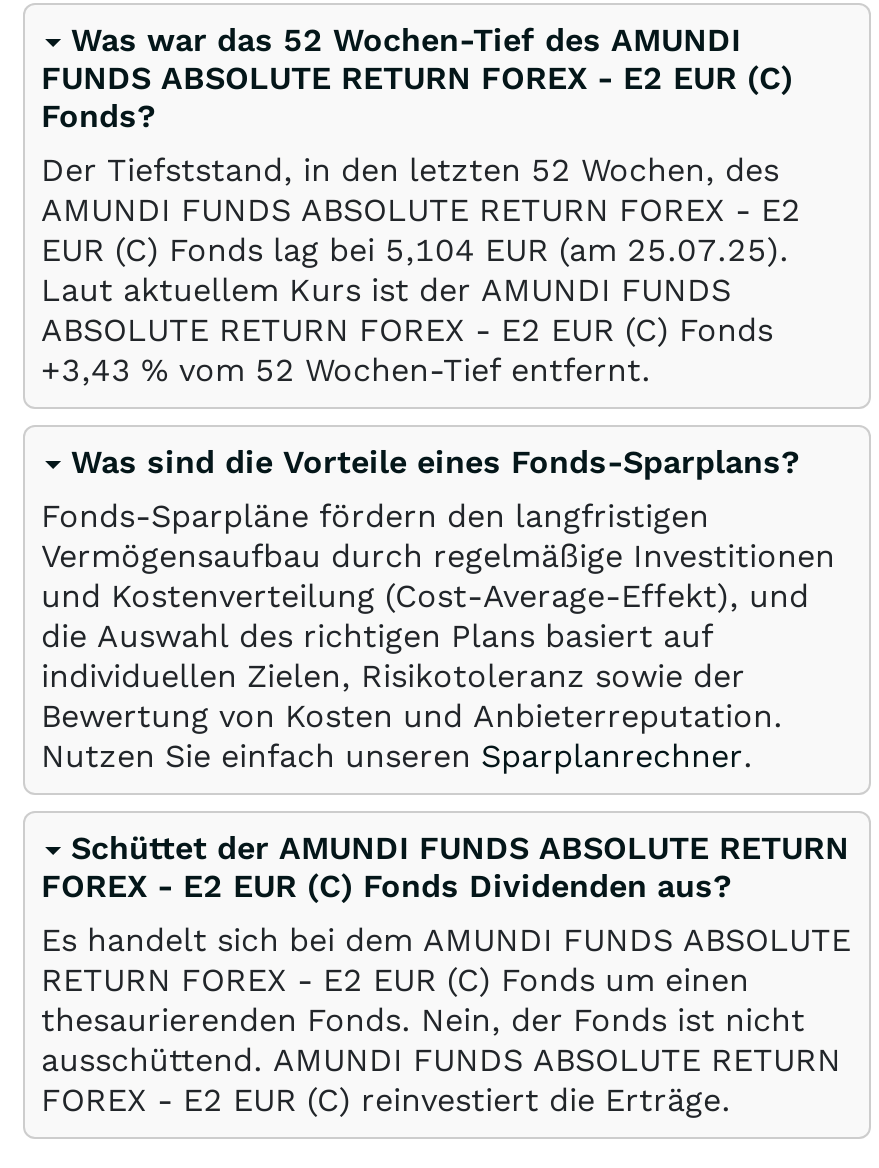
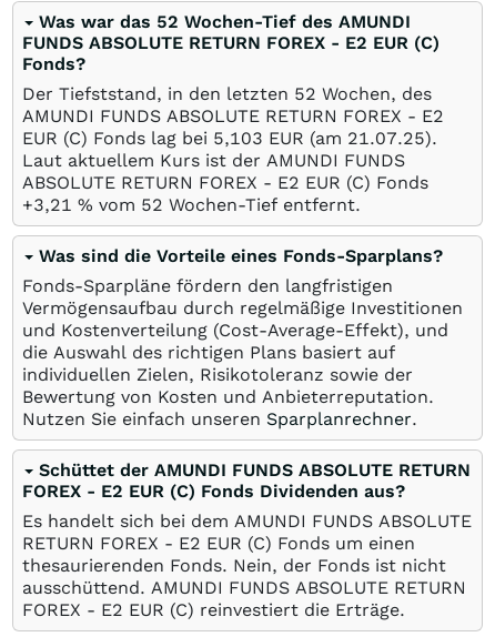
- EUR (C) Fonds lag bei 5,104 EUR (am 25.07.25).
+ EUR (C) Fonds lag bei 5,103 EUR (am 21.07.25).

- +3,43% vom 52 Wochen-Tief entfernt.
+ +3,21% vom 52 Wochen-Tief entfernt.
